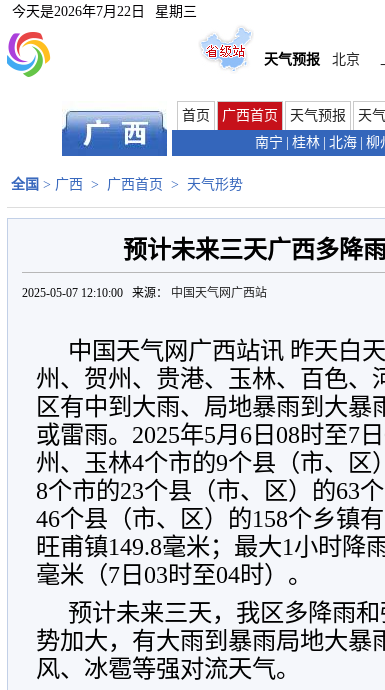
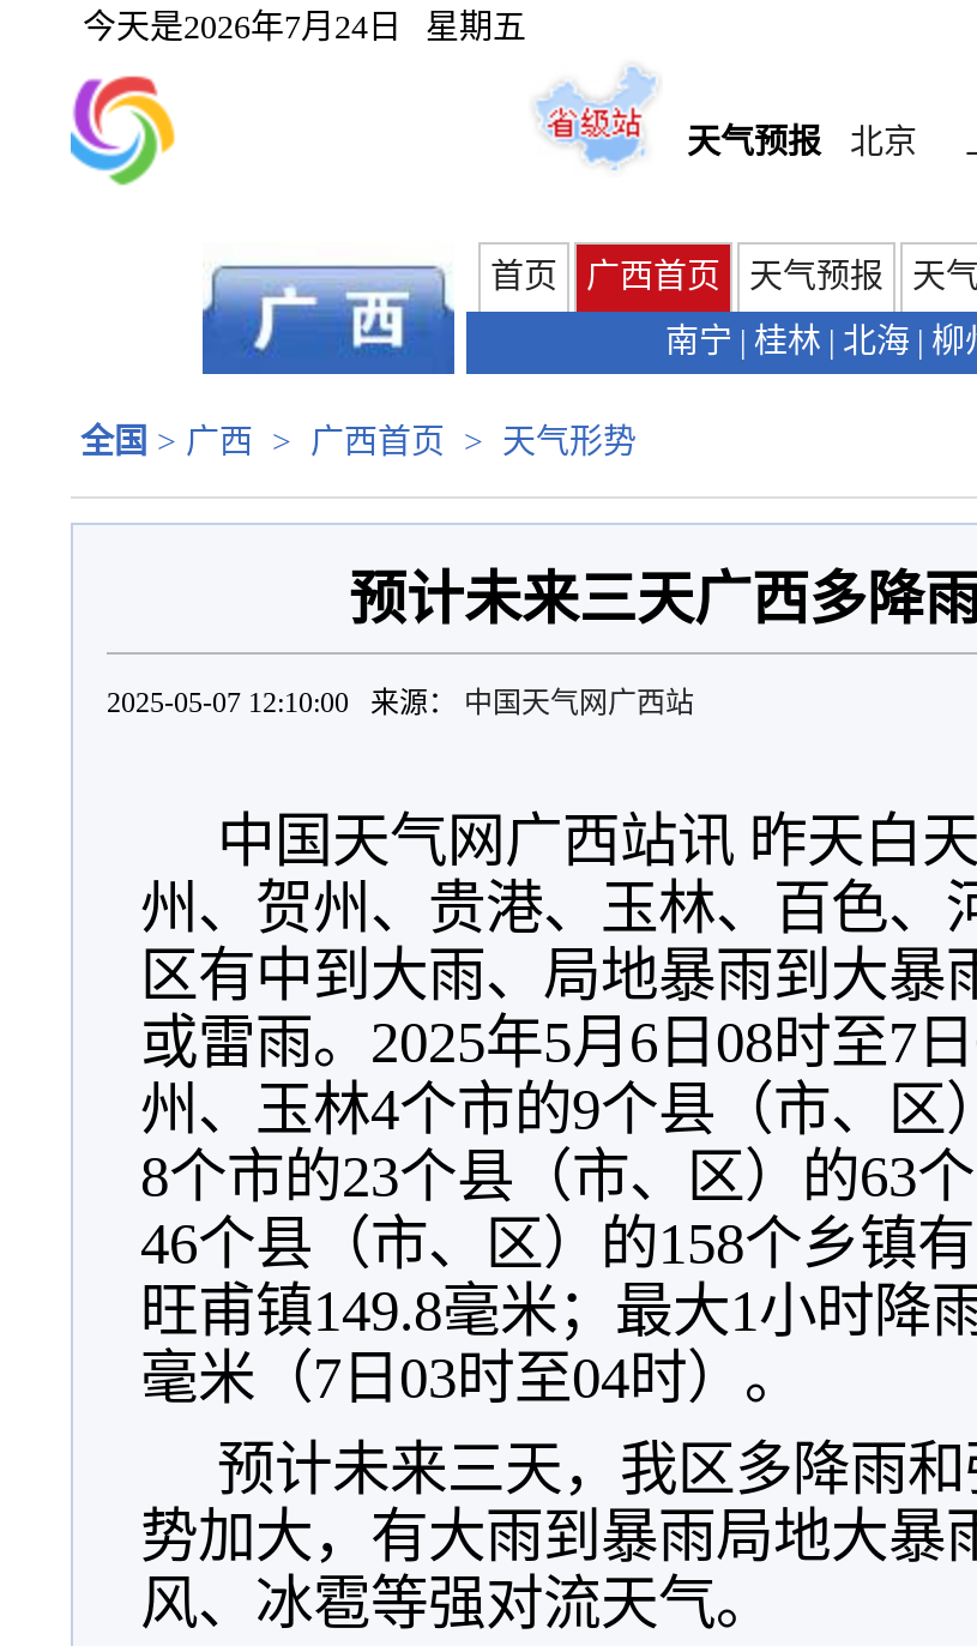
- 今天是2026年7月22日
+ 今天是2026年7月24日

- 星期三
+ 星期五
